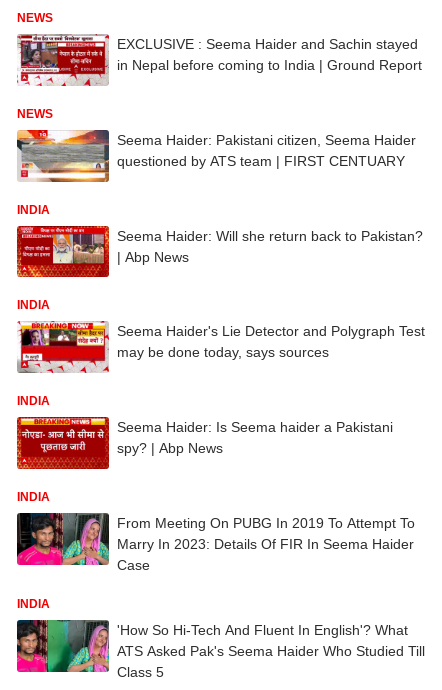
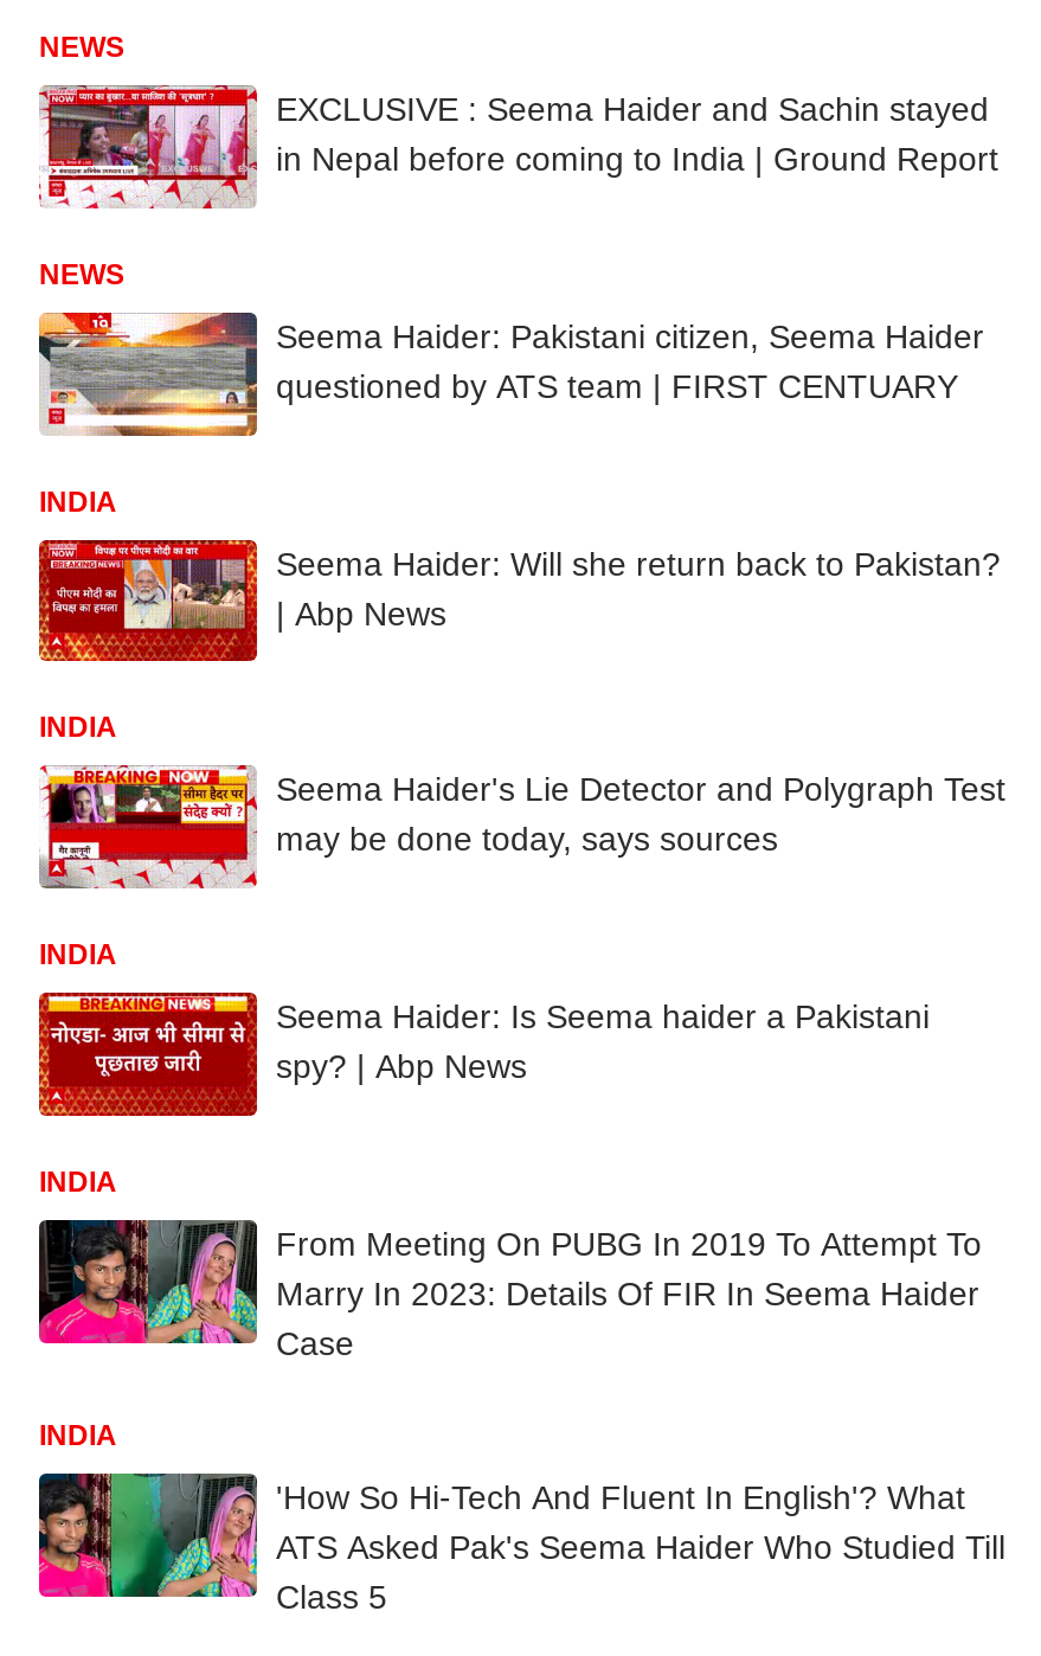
- [image]
+ [image]
